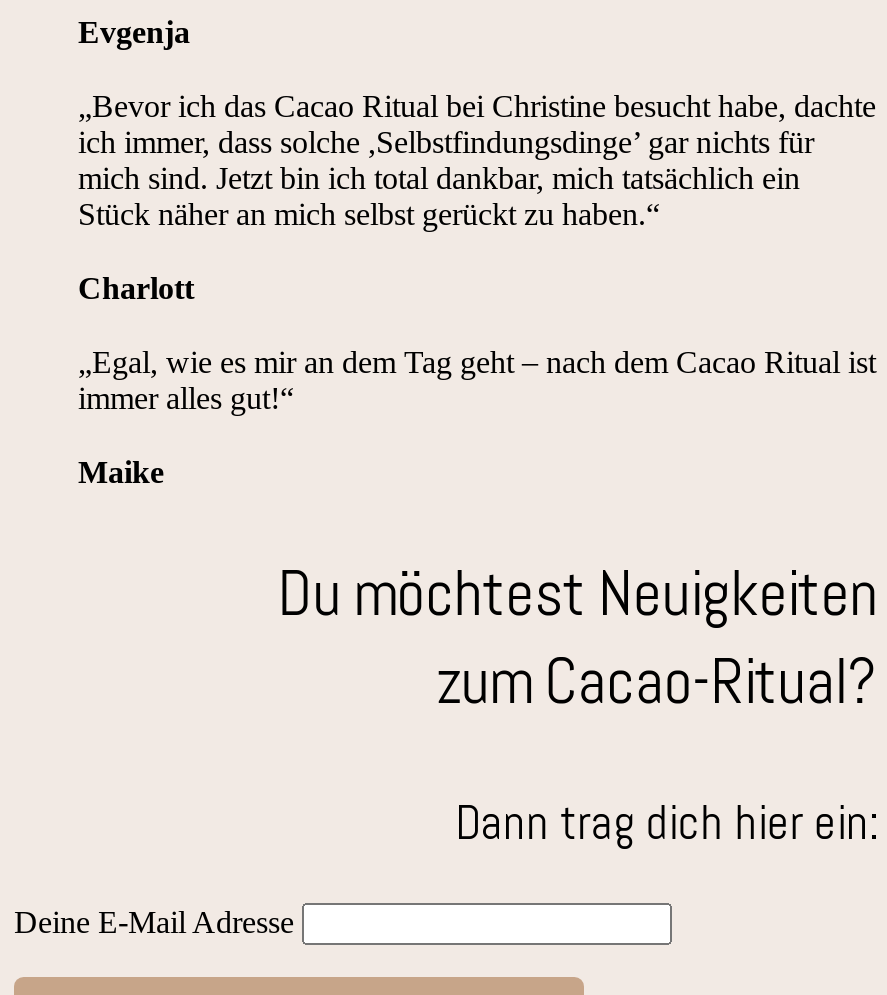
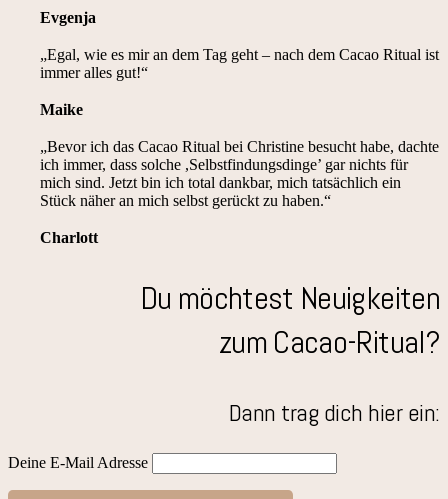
moved down: „Bevor ich das Cacao Ritual bei Christine besucht habe, dachte | ich immer, dass solche ,Selbstfindungsdinge’ gar nichts für | mich sind. Jetzt bin ich total dankbar, mich tatsächlich ein | Stück näher an mich selbst gerückt zu haben.“ | Charlott

moved up: „Egal, wie es mir an dem Tag geht – nach dem Cacao Ritual ist | immer alles gut!“ | Maike
